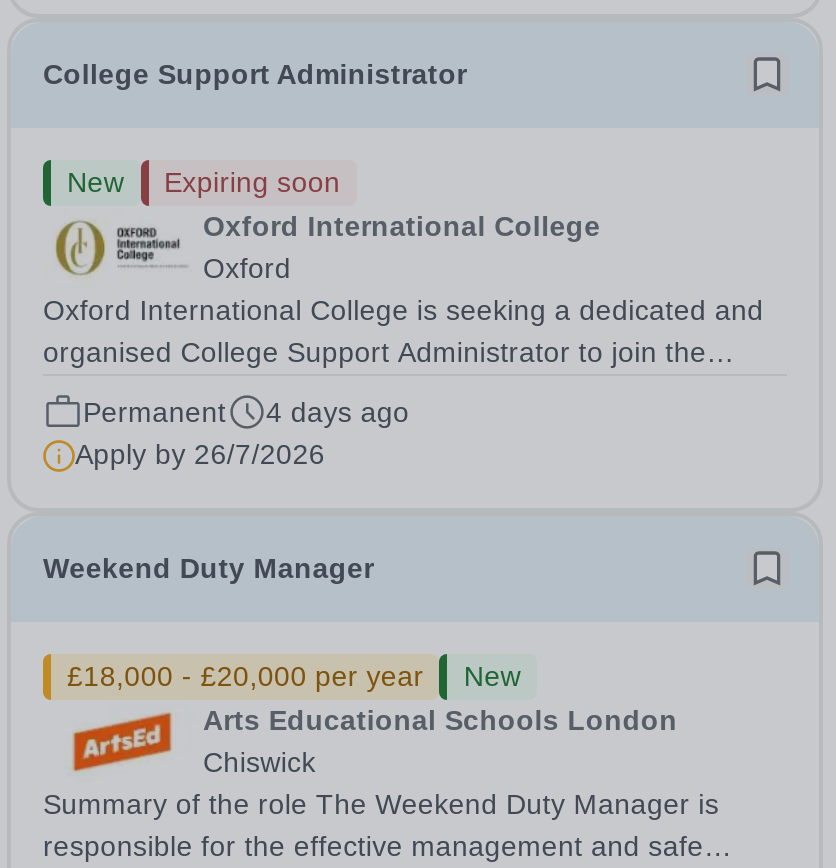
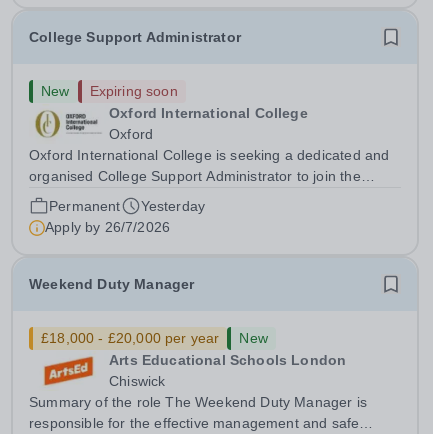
- 4 days ago
+ Yesterday
